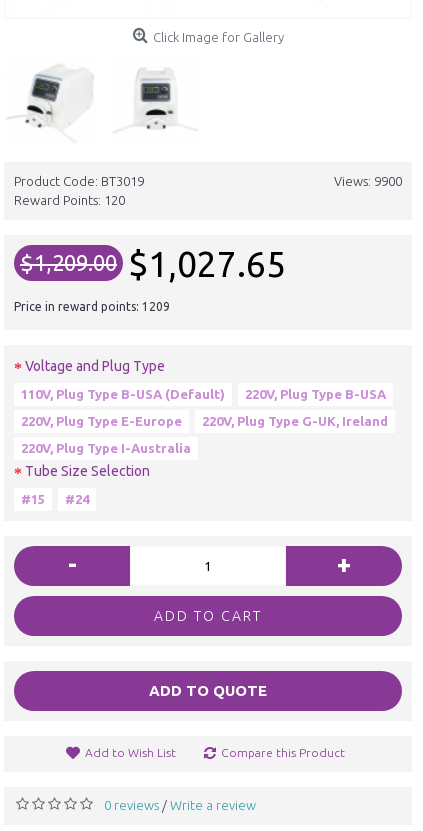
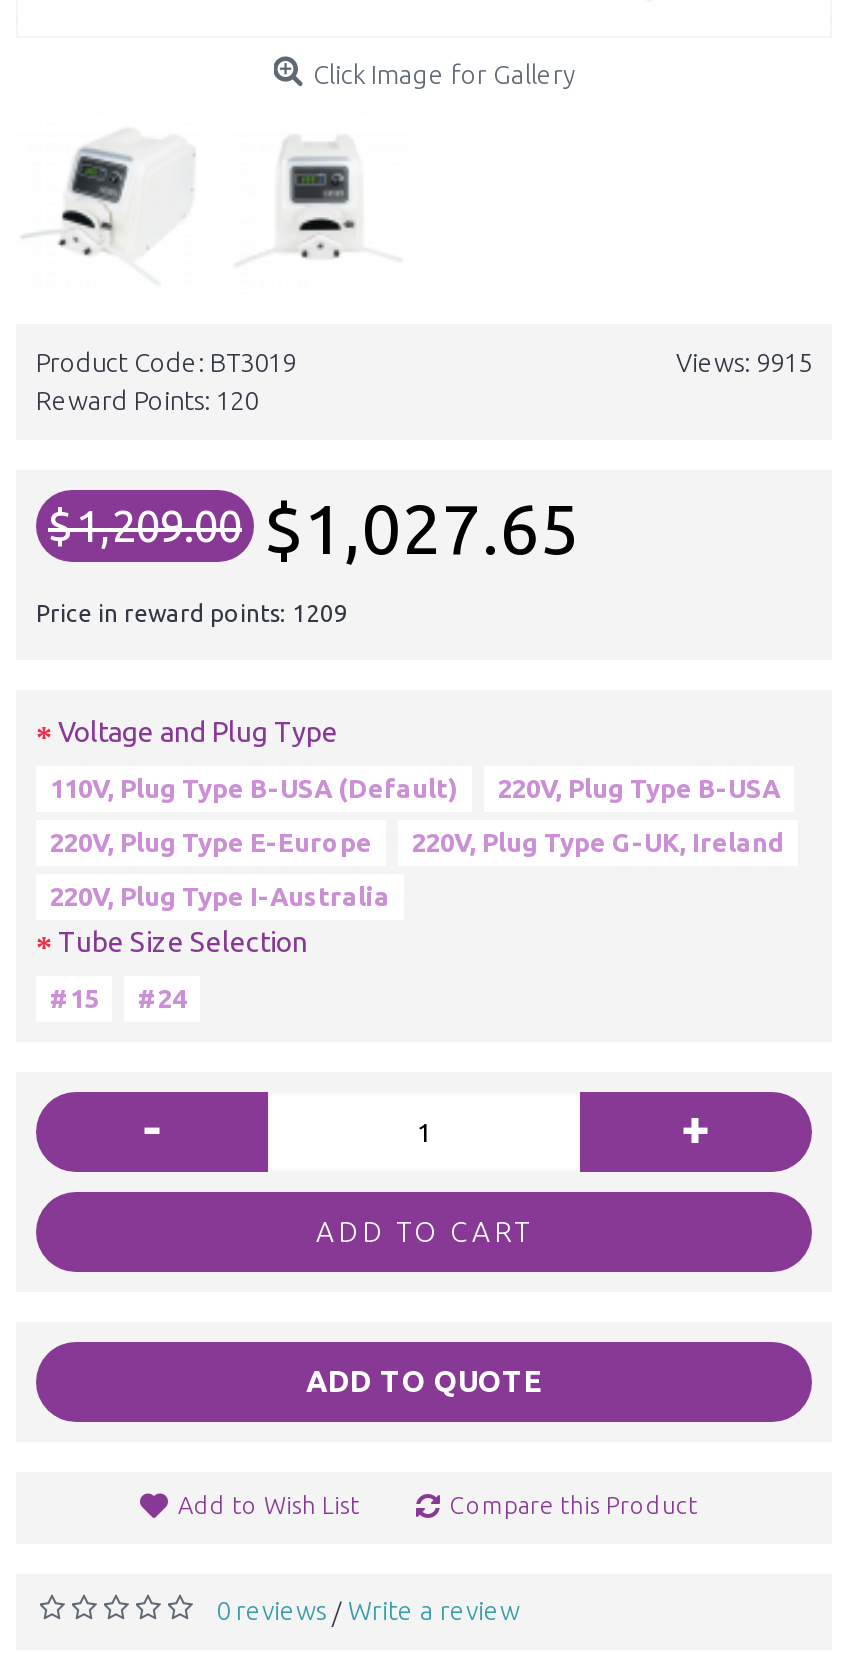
- Views: 9900
+ Views: 9915
